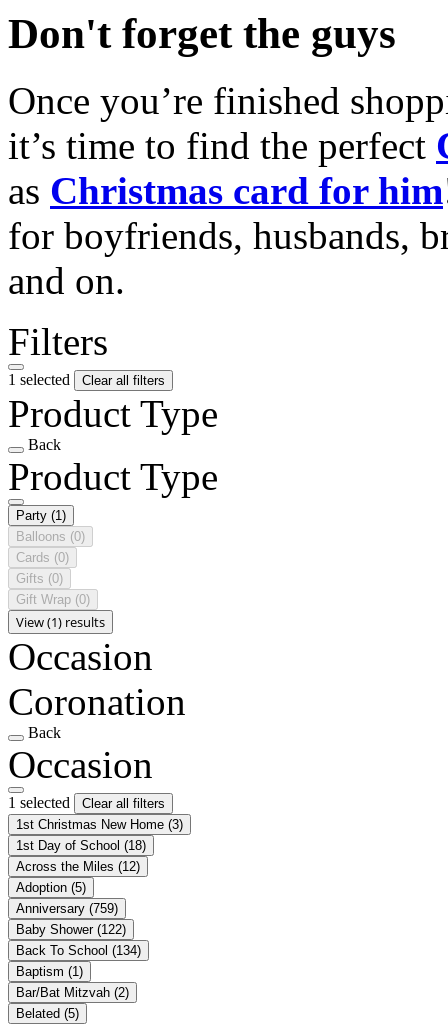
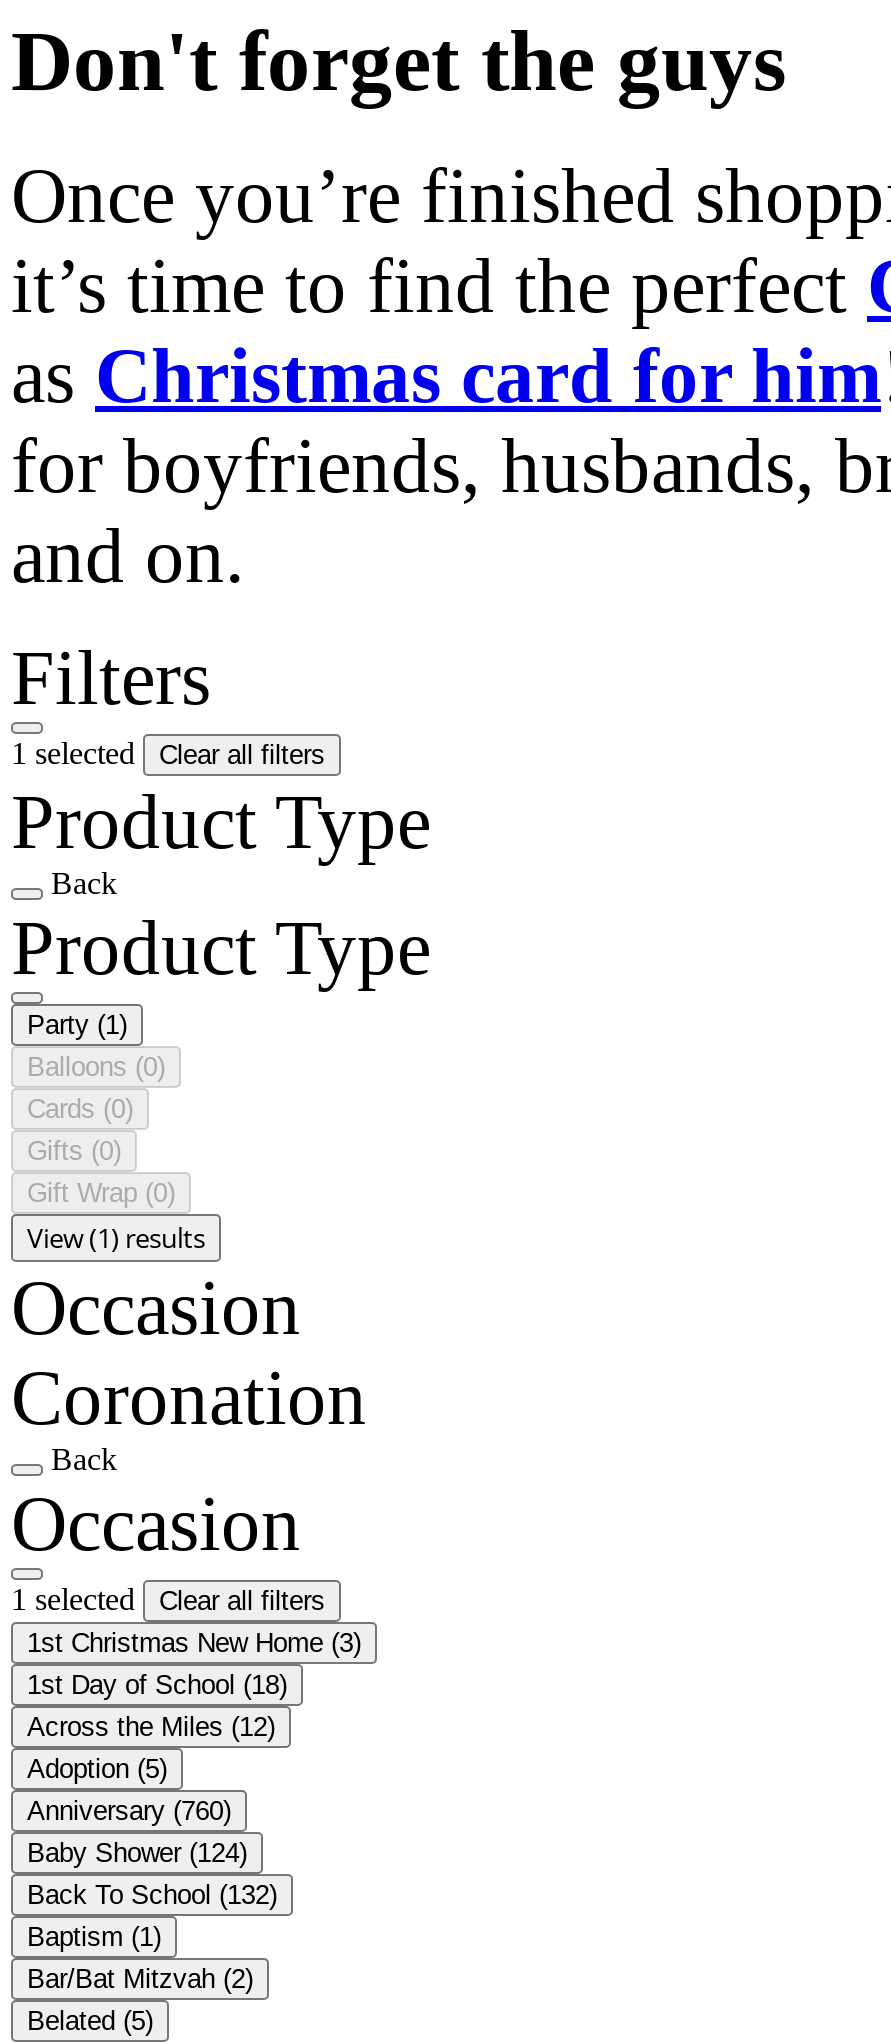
- Anniversary (759)
+ Anniversary (760)

- Baby Shower (122)
+ Baby Shower (124)

- Back To School (134)
+ Back To School (132)
